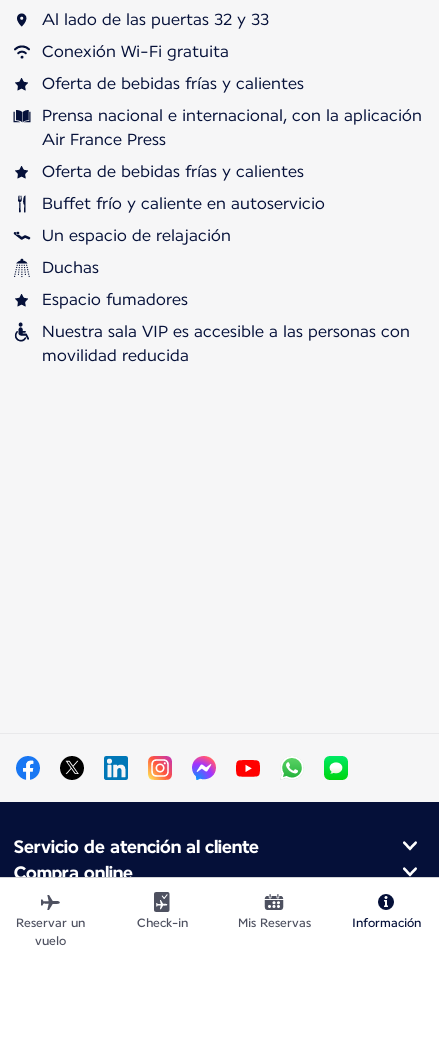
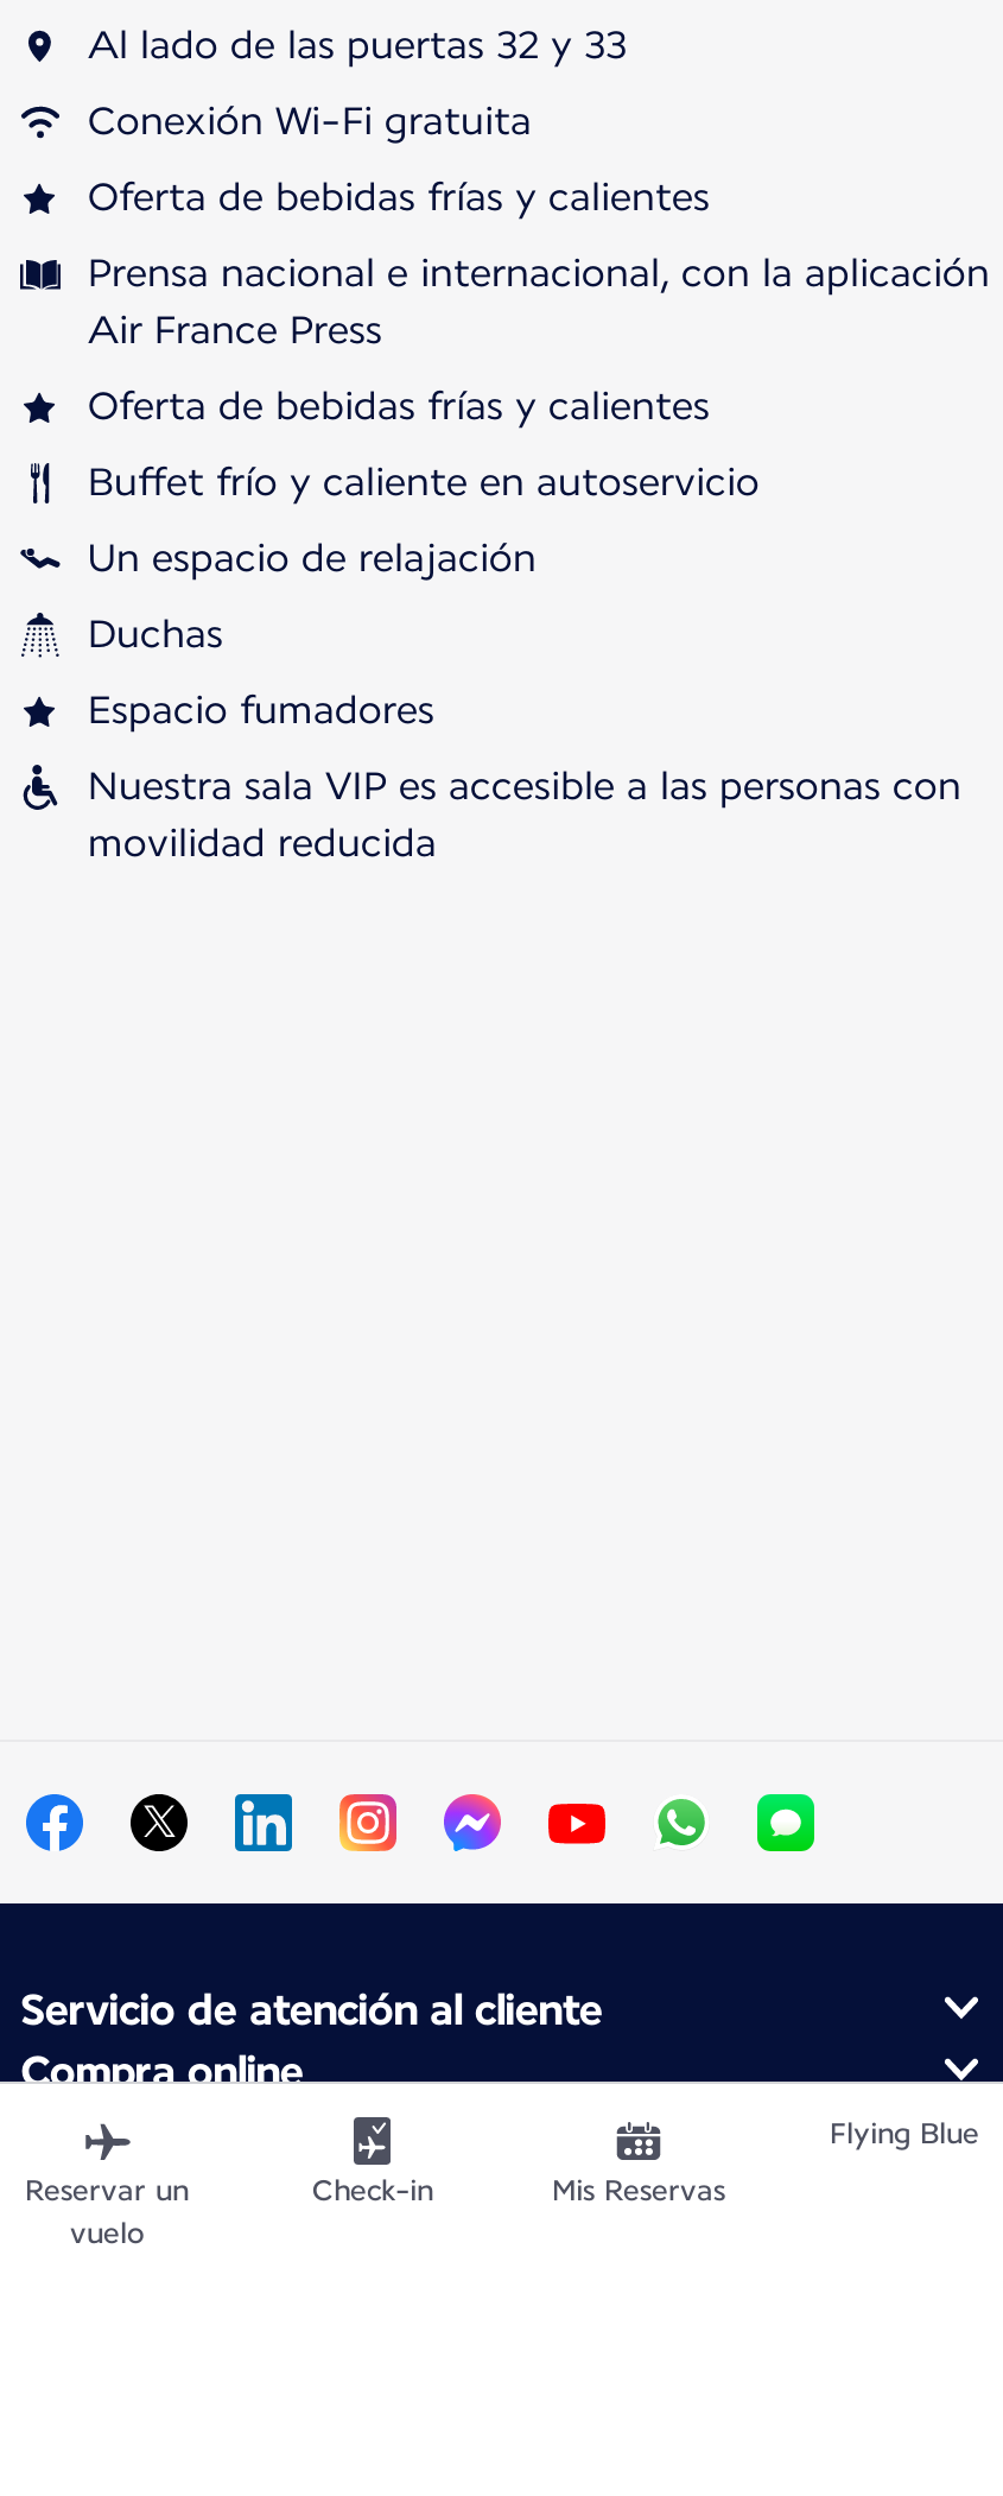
- Información
+ Flying Blue
